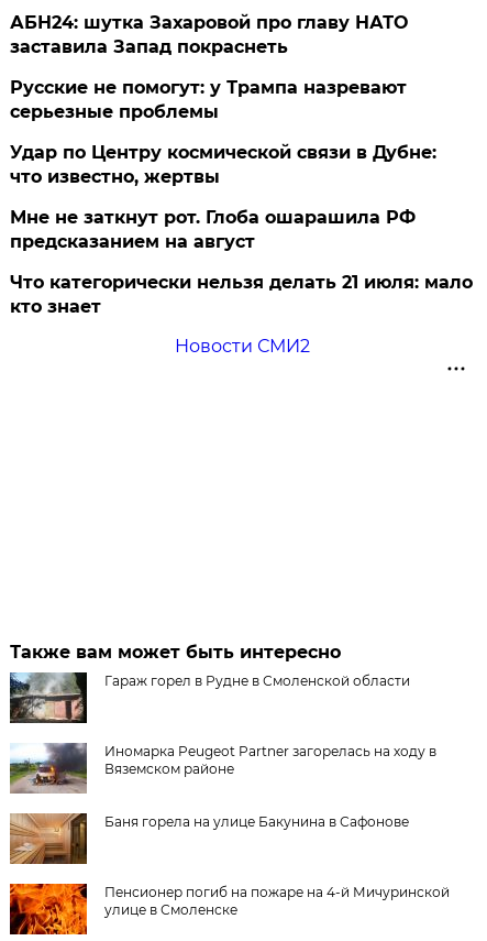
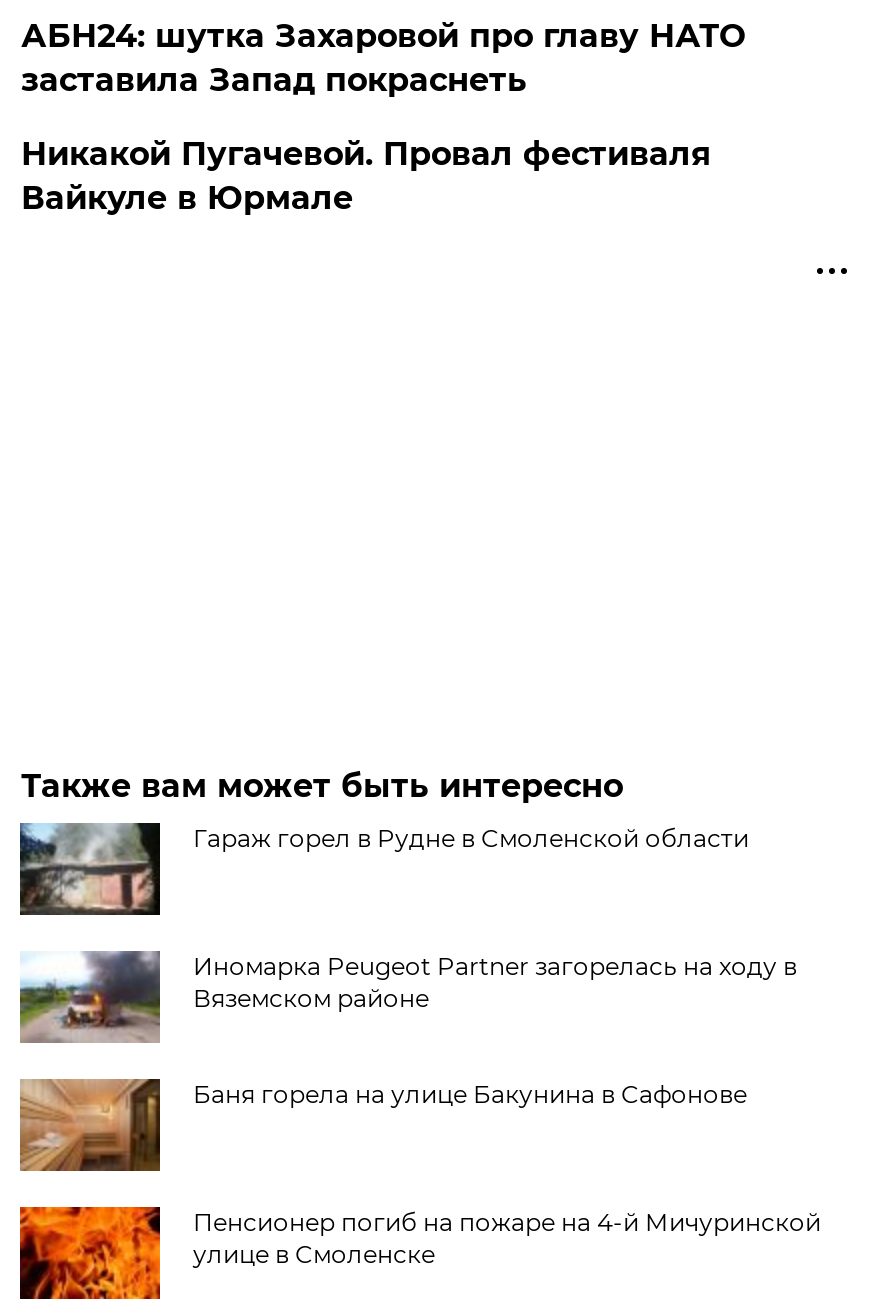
- Русские не помогут: у Трампа назревают
- серьезные проблемы
- Удар по Центру космической связи в Дубне:
- что известно, жертвы
- Мне не заткнут рот. Глоба ошарашила РФ
- предсказанием на август
- Что категорически нельзя делать 21 июля: мало
- кто знает
- Новости СМИ2
+ Никакой Пугачевой. Провал фестиваля
+ Вайкуле в Юрмале
